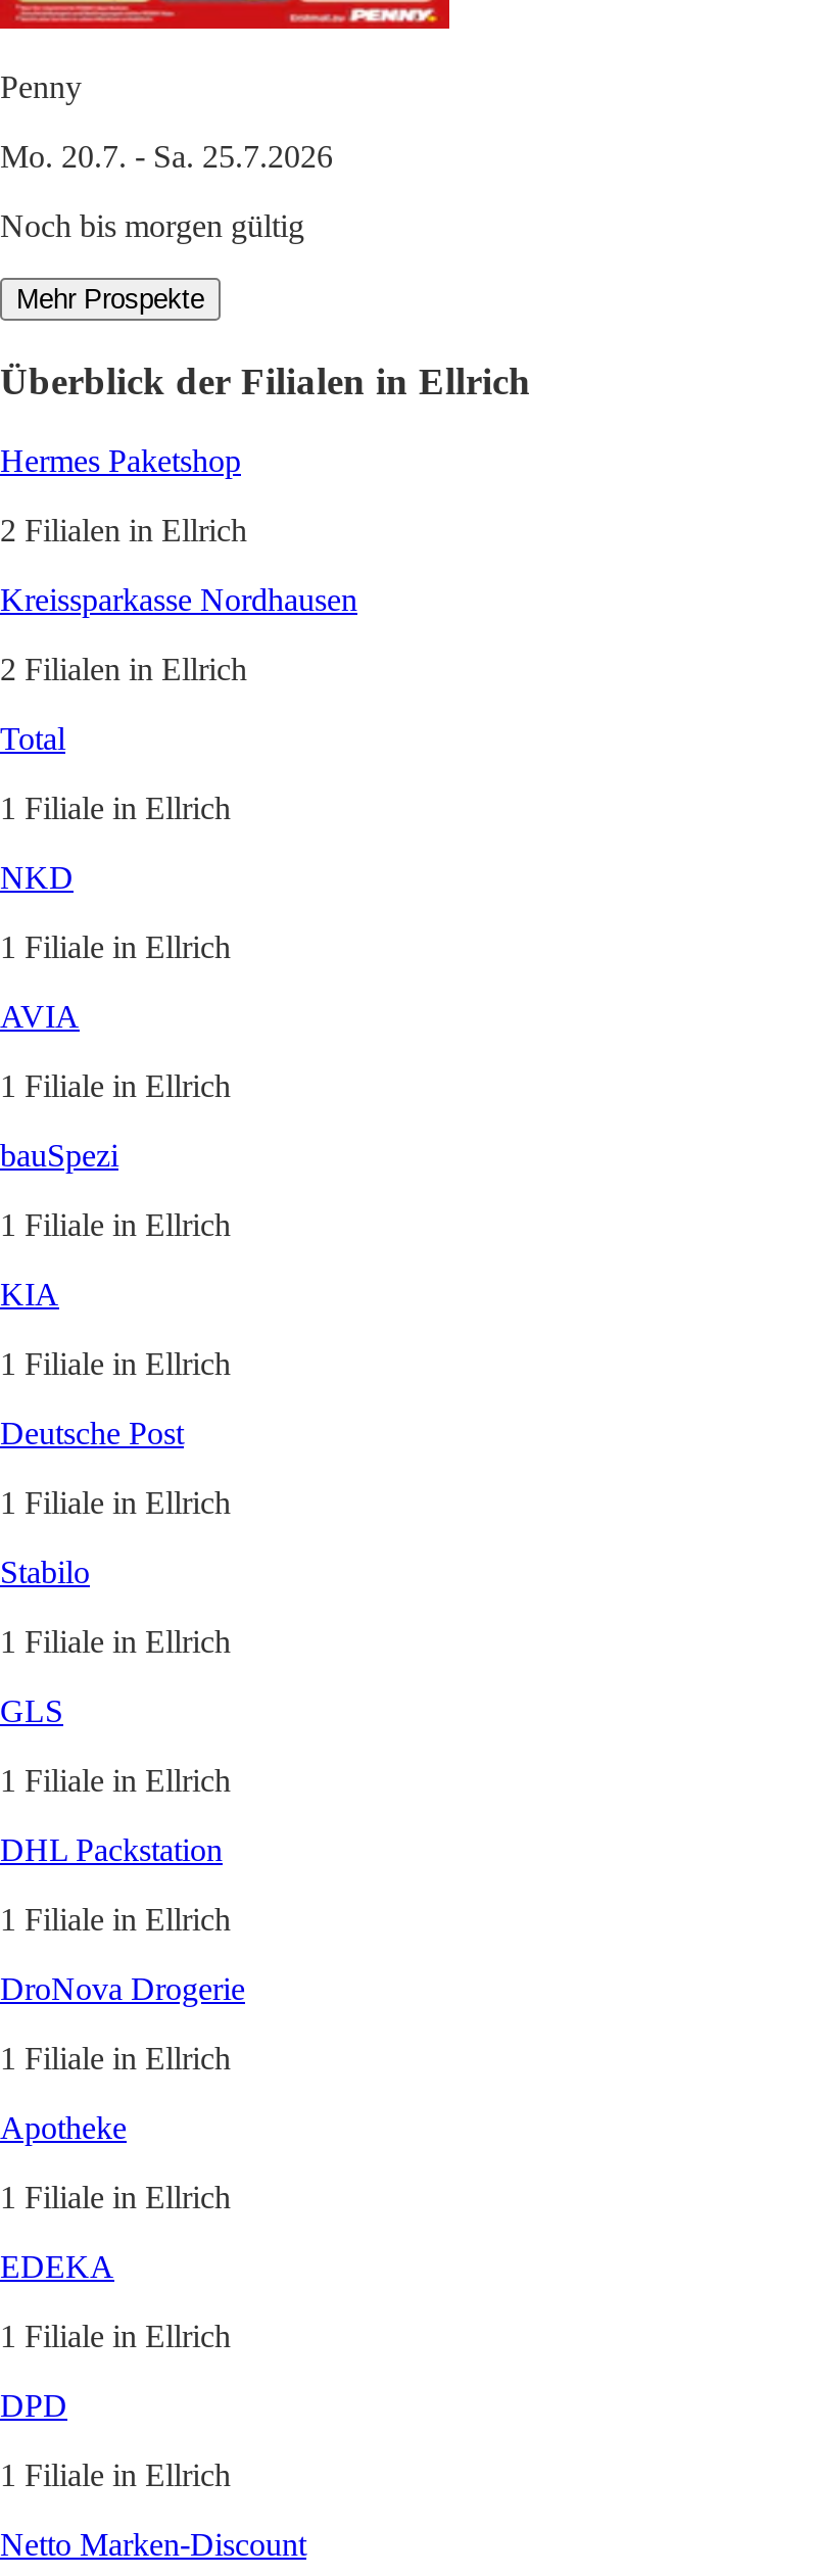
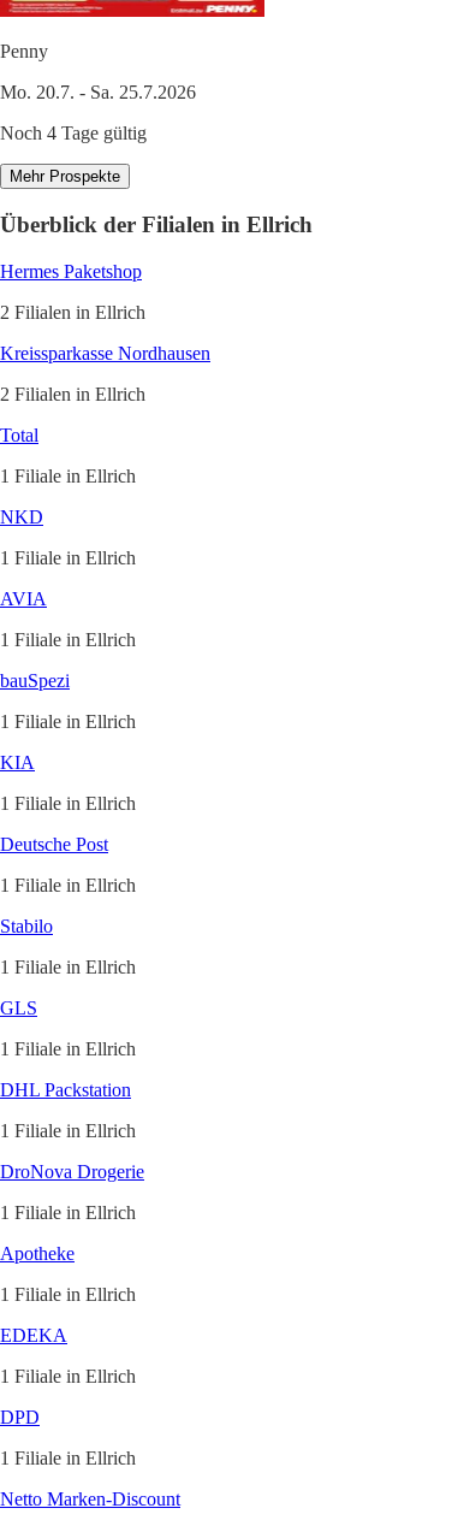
- Noch bis morgen gültig
+ Noch 4 Tage gültig
